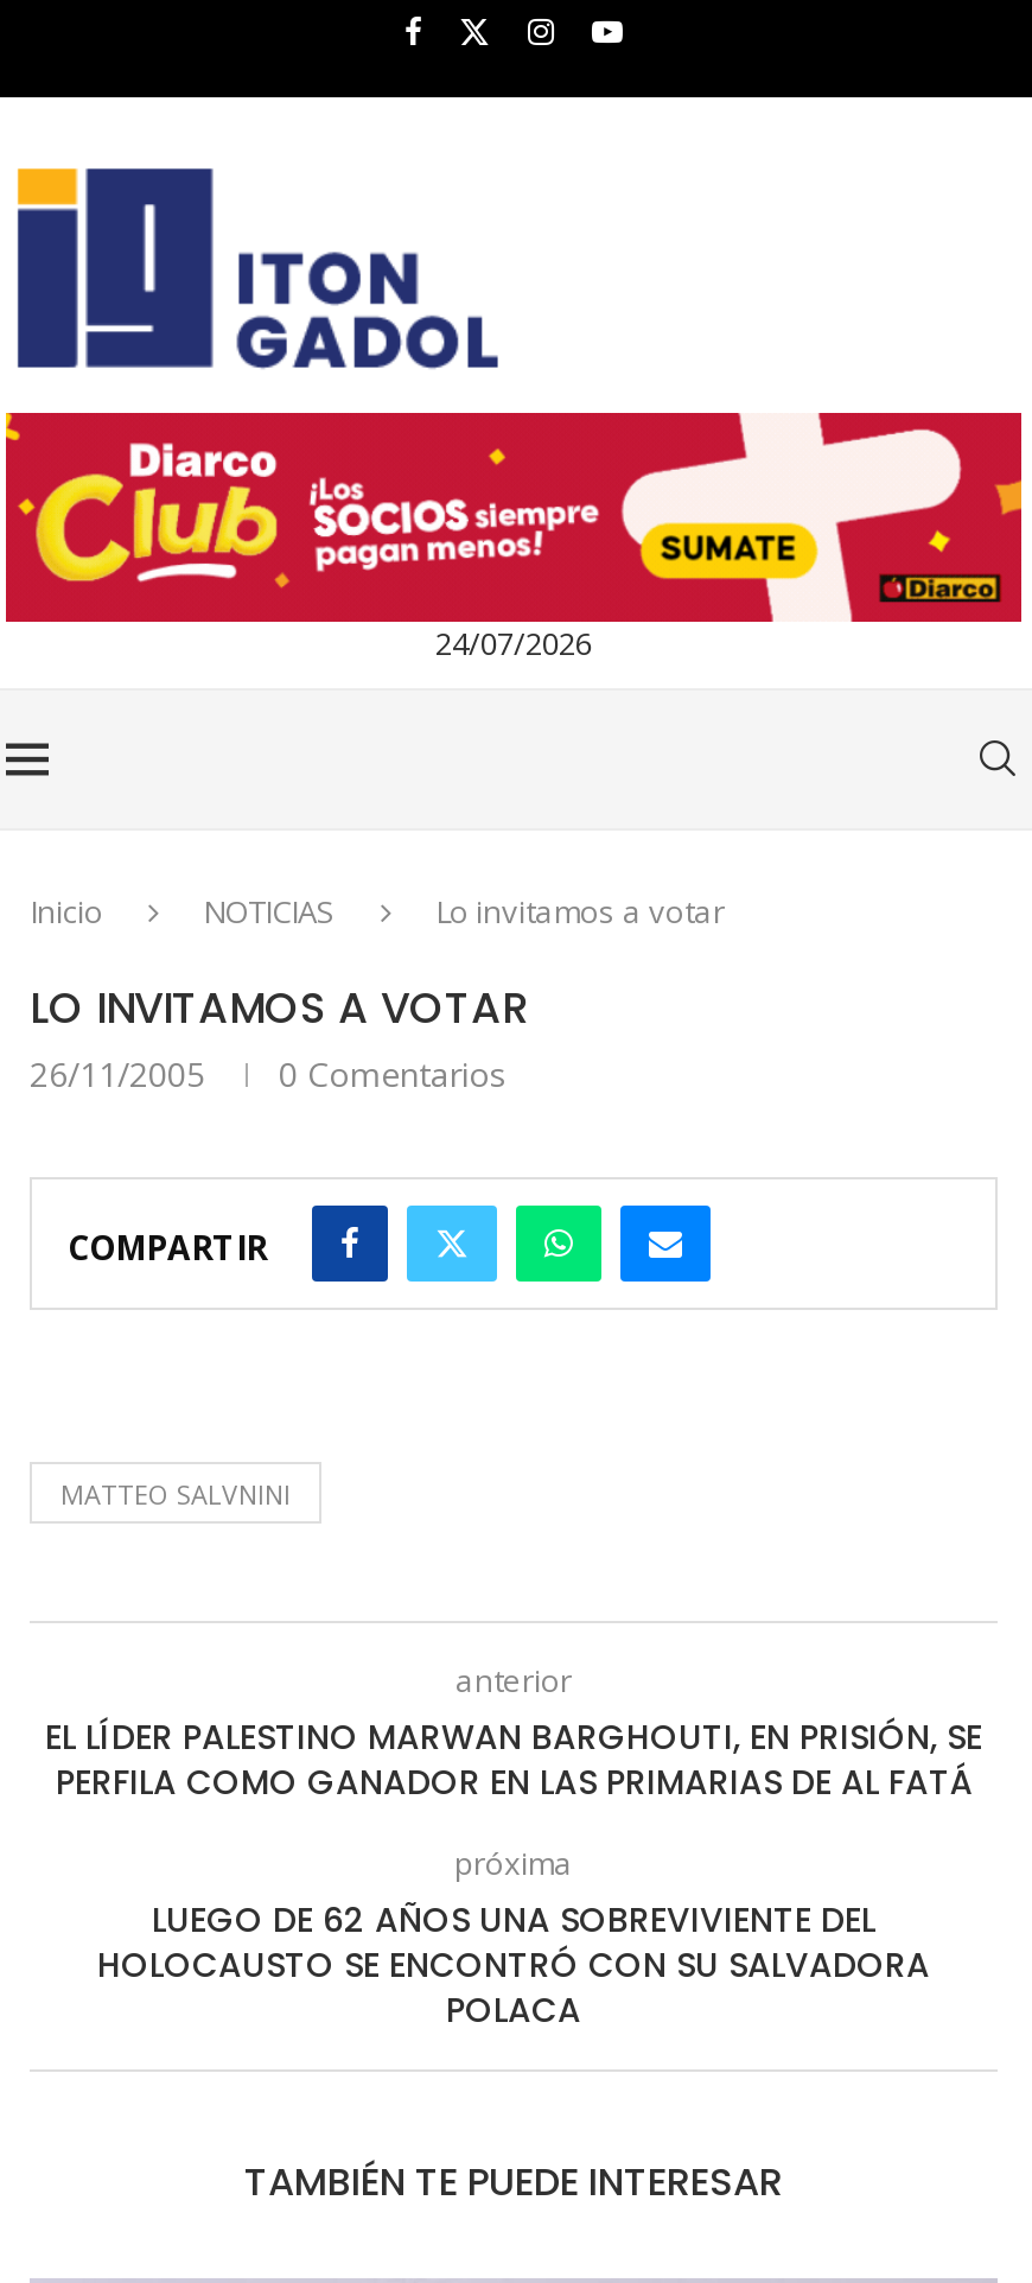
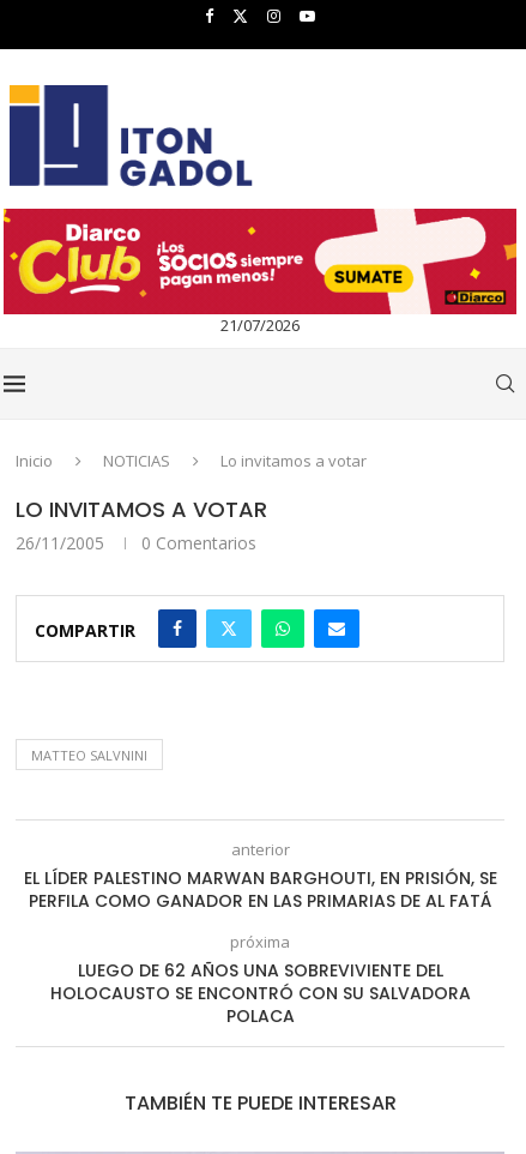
- 24/07/2026
+ 21/07/2026
